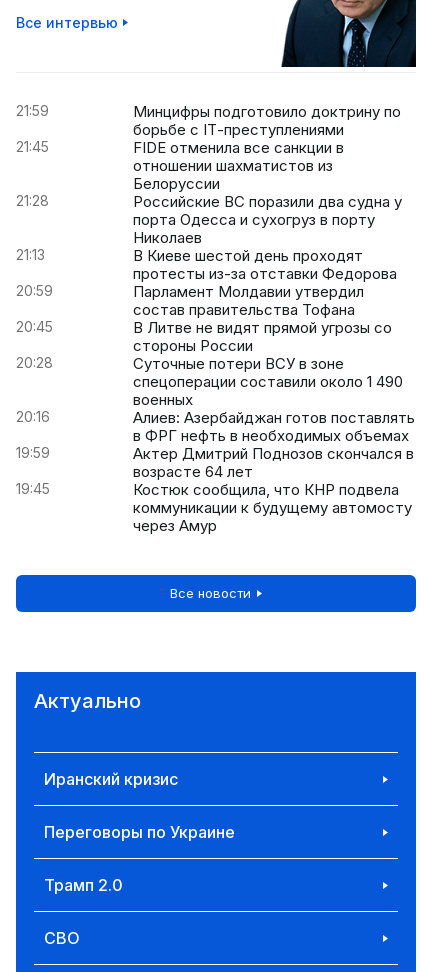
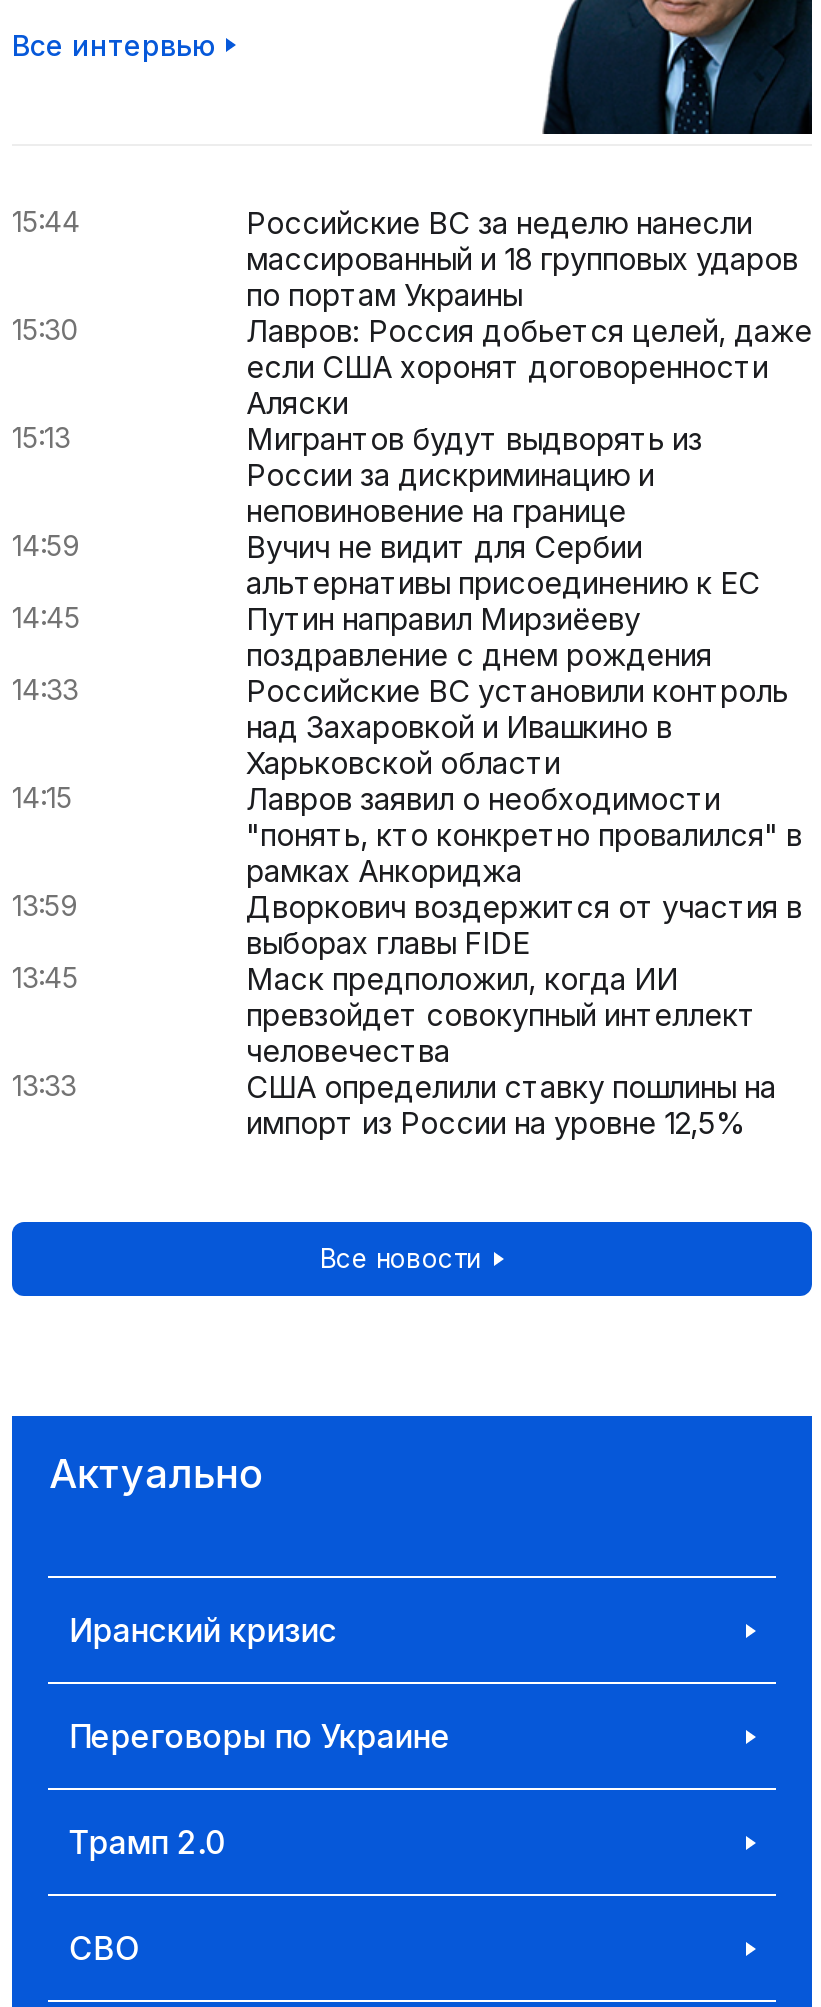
- 21:59
- Минцифры подготовило доктрину по
- борьбе с IТ-преступлениями
- 21:45
- FIDE отменила все санкции в
- отношении шахматистов из
- Белоруссии
- 21:28
- Российские ВС поразили два судна у
- порта Одесса и сухогруз в порту
- Николаев
- 21:13
- В Киеве шестой день проходят
- протесты из-за отставки Федорова
- 20:59
- Парламент Молдавии утвердил
- состав правительства Тофана
- 20:45
- В Литве не видят прямой угрозы со
- стороны России
- 20:28
- Суточные потери ВСУ в зоне
- спецоперации составили около 1 490
- военных
- 20:16
- Алиев: Азербайджан готов поставлять
- в ФРГ нефть в необходимых объемах
- 19:59
- Актер Дмитрий Поднозов скончался в
- возрасте 64 лет
- 19:45
- Костюк сообщила, что КНР подвела
- коммуникации к будущему автомосту
- через Амур
+ 15:44
+ Российские ВС за неделю нанесли
+ массированный и 18 групповых ударов
+ по портам Украины
+ 15:30
+ Лавров: Россия добьется целей, даже
+ если США хоронят договоренности
+ Аляски
+ 15:13
+ Мигрантов будут выдворять из
+ России за дискриминацию и
+ неповиновение на границе
+ 14:59
+ Вучич не видит для Сербии
+ альтернативы присоединению к ЕС
+ 14:45
+ Путин направил Мирзиёеву
+ поздравление с днем рождения
+ 14:33
+ Российские ВС установили контроль
+ над Захаровкой и Ивашкино в
+ Харьковской области
+ 14:15
+ Лавров заявил о необходимости
+ "понять, кто конкретно провалился" в
+ рамках Анкориджа
+ 13:59
+ Дворкович воздержится от участия в
+ выборах главы FIDE
+ 13:45
+ Маск предположил, когда ИИ
+ превзойдет совокупный интеллект
+ человечества
+ 13:33
+ США определили ставку пошлины на
+ импорт из России на уровне 12,5%
